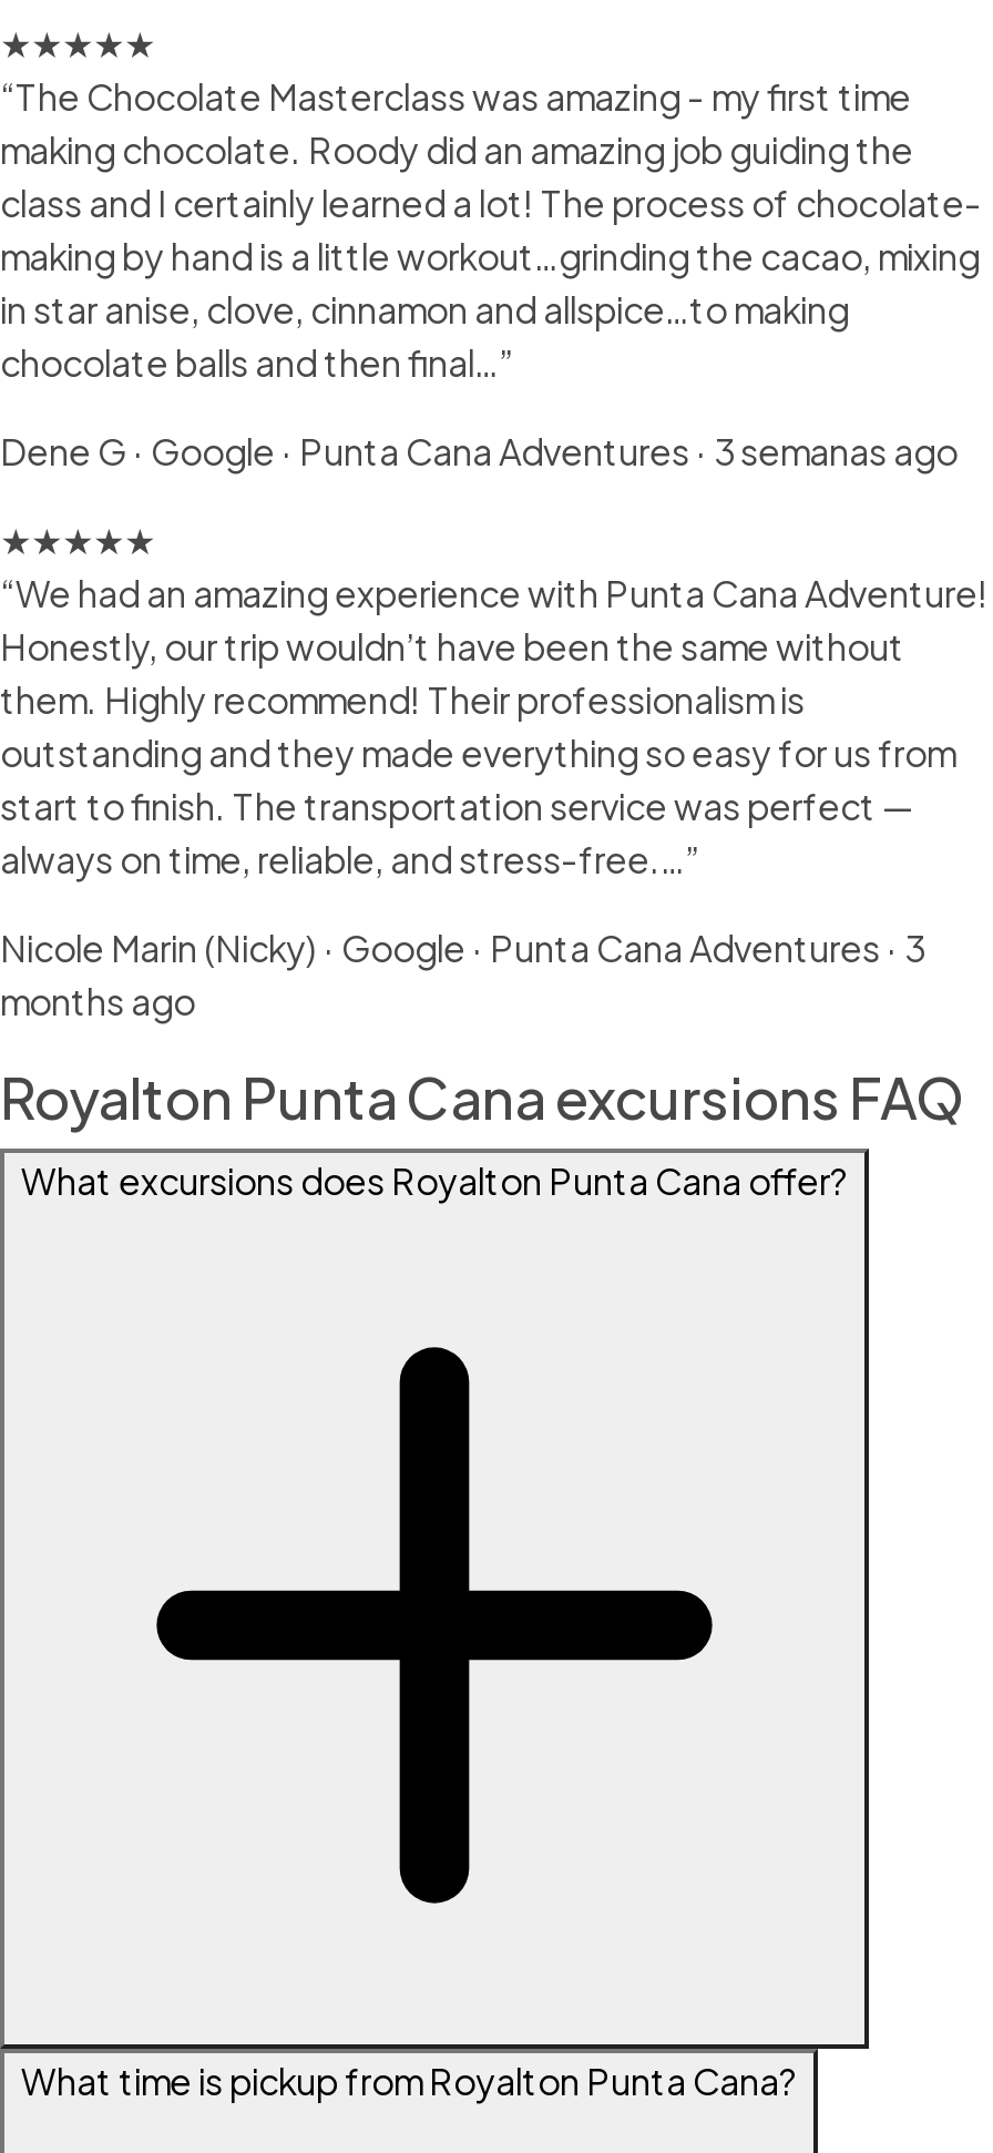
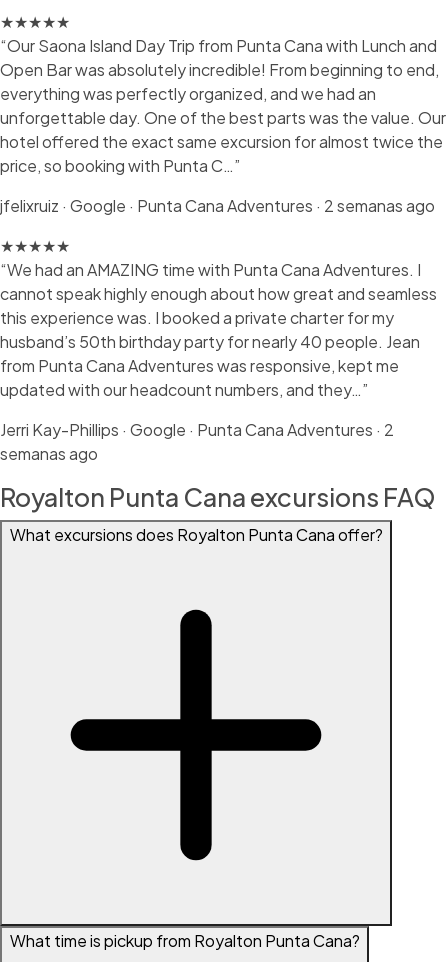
- “The Chocolate Masterclass was amazing - my first time
- making chocolate. Roody did an amazing job guiding the
- class and I certainly learned a lot! The process of chocolate-
- making by hand is a little workout…grinding the cacao, mixing
- in star anise, clove, cinnamon and allspice…to making
- chocolate balls and then final…”
+ “Our Saona Island Day Trip from Punta Cana with Lunch and
+ Open Bar was absolutely incredible! From beginning to end,
+ everything was perfectly organized, and we had an
+ unforgettable day. One of the best parts was the value. Our
+ hotel offered the exact same excursion for almost twice the
+ price, so booking with Punta C…”

- Dene G · Google · Punta Cana Adventures · 3 semanas ago
+ jfelixruiz · Google · Punta Cana Adventures · 2 semanas ago

- “We had an amazing experience with Punta Cana Adventure!
- Honestly, our trip wouldn’t have been the same without
- them. Highly recommend! Their professionalism is
- outstanding and they made everything so easy for us from
- start to finish. The transportation service was perfect —
- always on time, reliable, and stress-free.…”
+ “We had an AMAZING time with Punta Cana Adventures. I
+ cannot speak highly enough about how great and seamless
+ this experience was. I booked a private charter for my
+ husband’s 50th birthday party for nearly 40 people. Jean
+ from Punta Cana Adventures was responsive, kept me
+ updated with our headcount numbers, and they…”

- Nicole Marin (Nicky) · Google · Punta Cana Adventures · 3
- months ago
+ Jerri Kay-Phillips · Google · Punta Cana Adventures · 2
+ semanas ago
